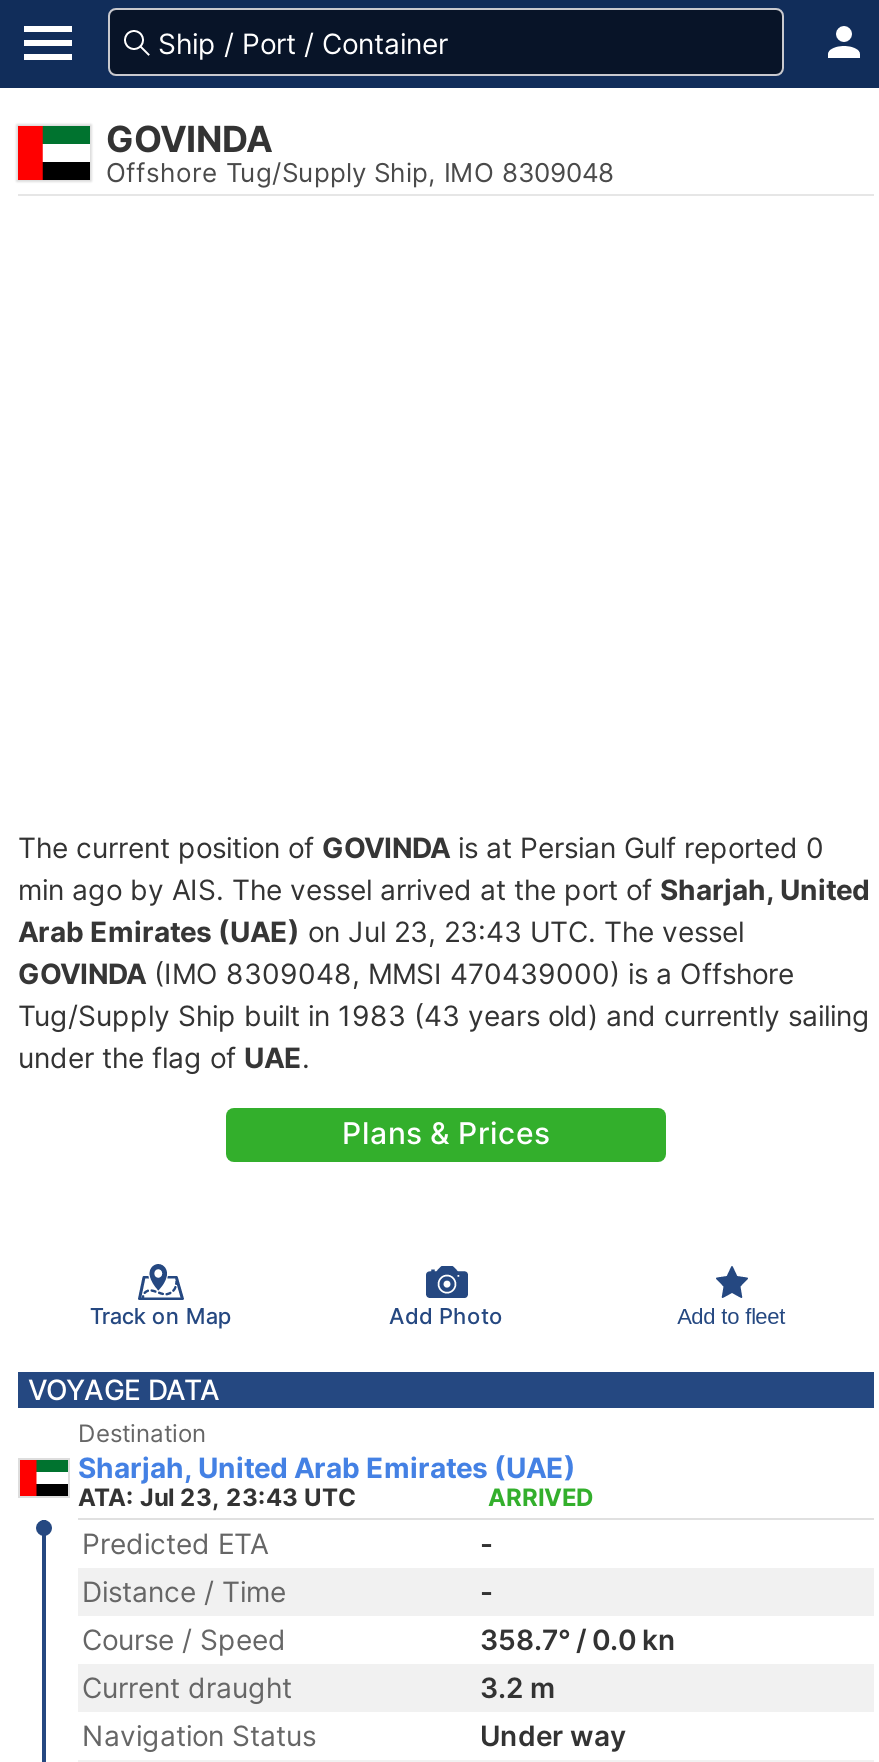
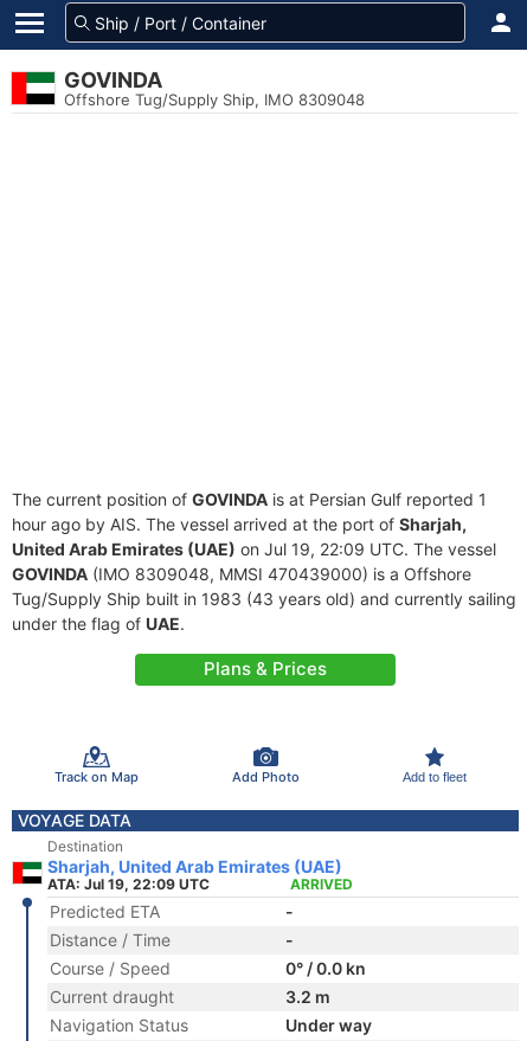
- The current position of GOVINDA is at Persian Gulf reported 0
- min ago by AIS. The vessel arrived at the port of Sharjah, United
- Arab Emirates (UAE) on Jul 23, 23:43 UTC. The vessel
+ The current position of GOVINDA is at Persian Gulf reported 1
+ hour ago by AIS. The vessel arrived at the port of Sharjah,
+ United Arab Emirates (UAE) on Jul 19, 22:09 UTC. The vessel

- ATA: Jul 23, 23:43 UTC
+ ATA: Jul 19, 22:09 UTC

- 358.7° / 0.0 kn
+ 0° / 0.0 kn
